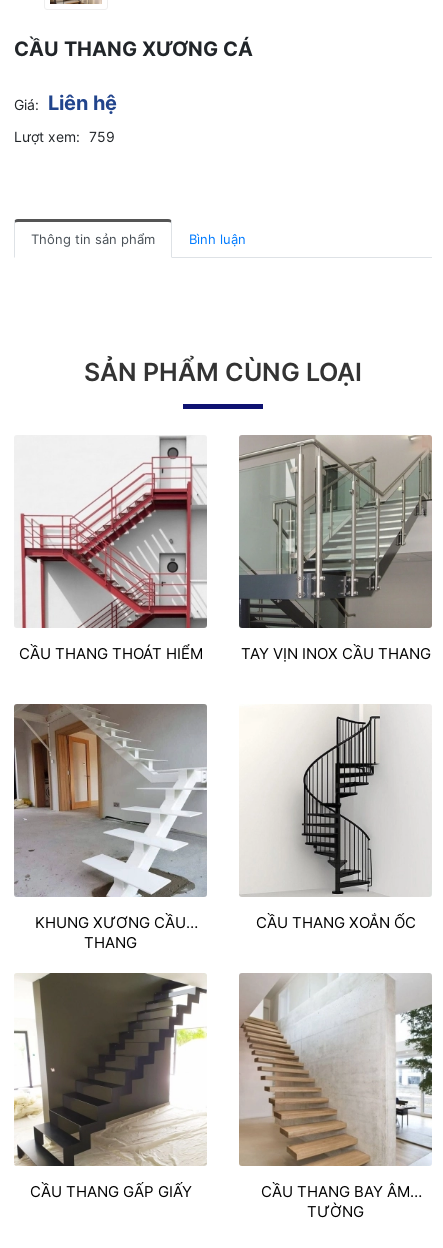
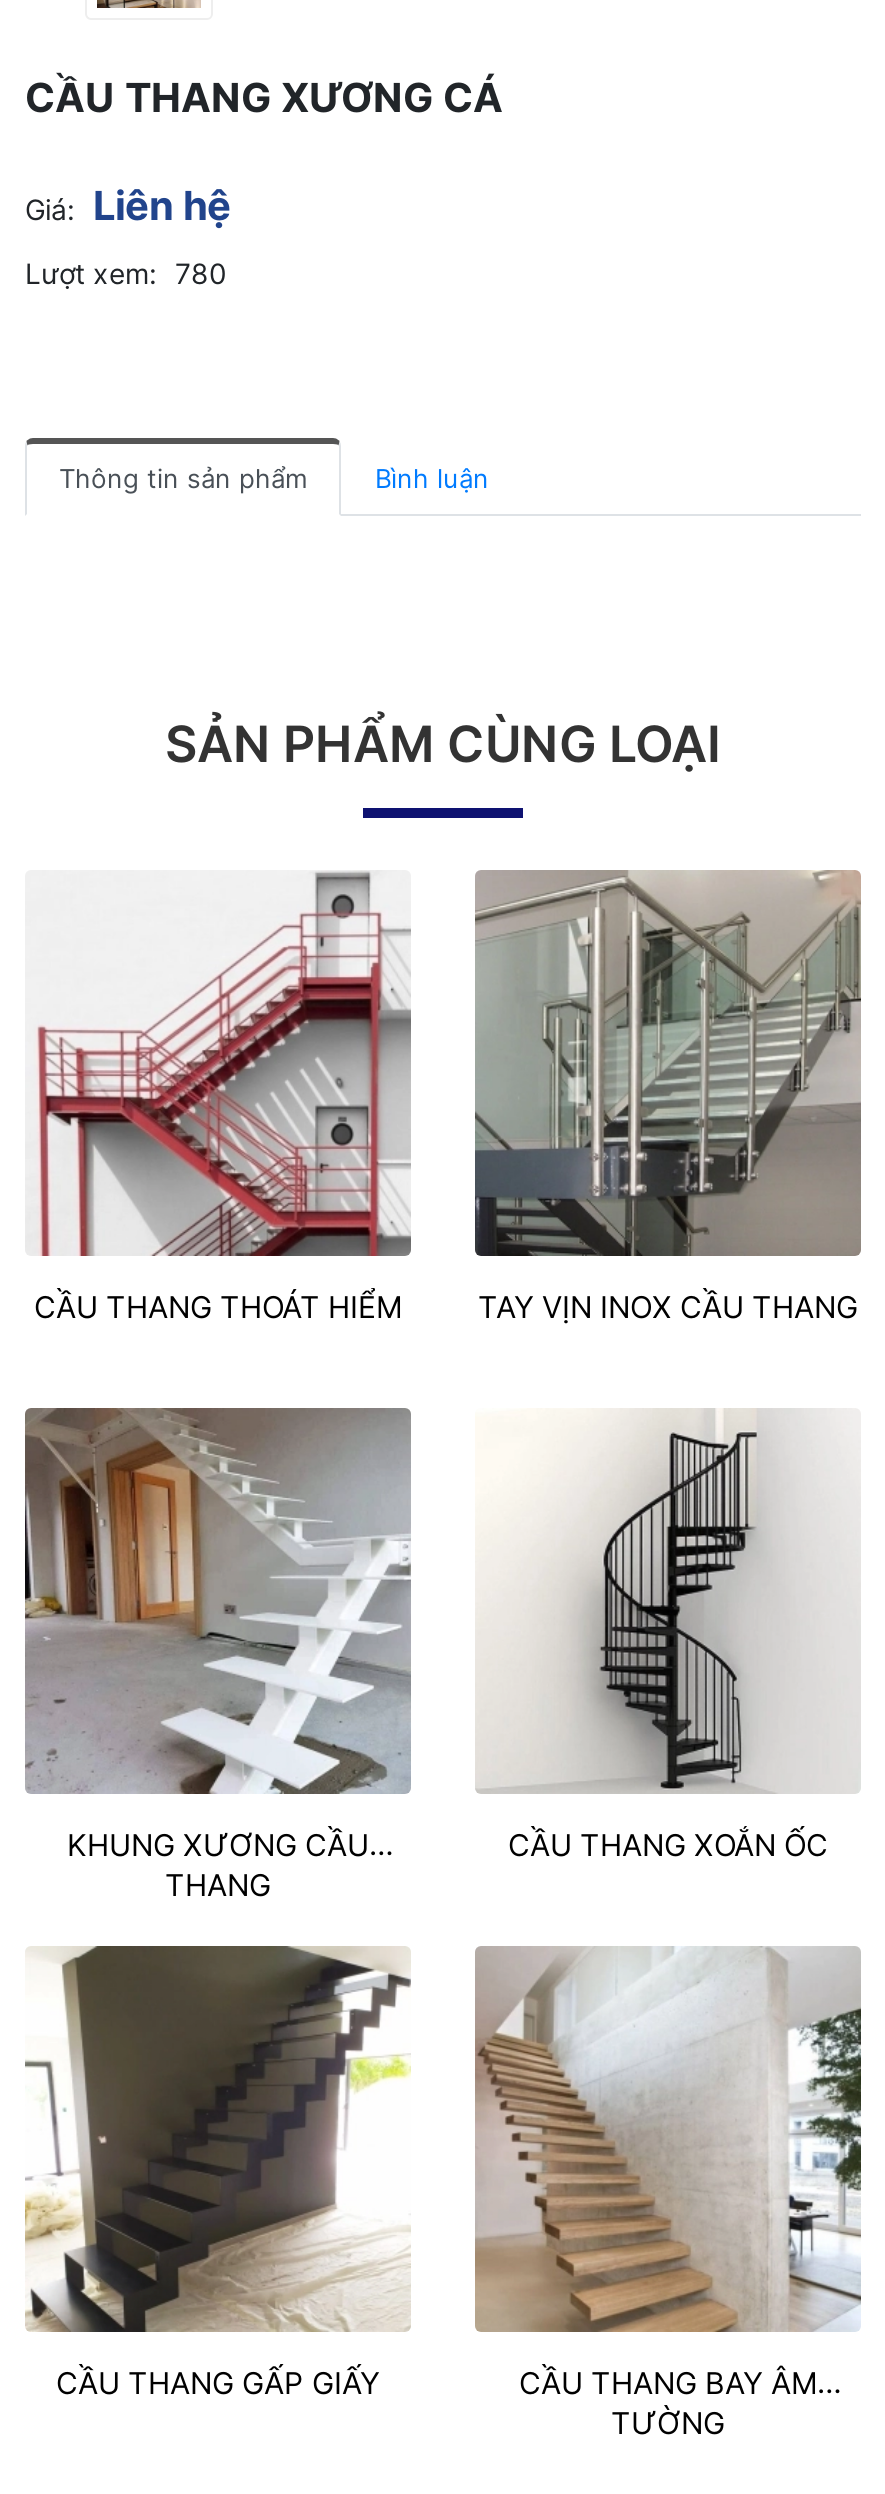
- Lượt xem: 759
+ Lượt xem: 780
